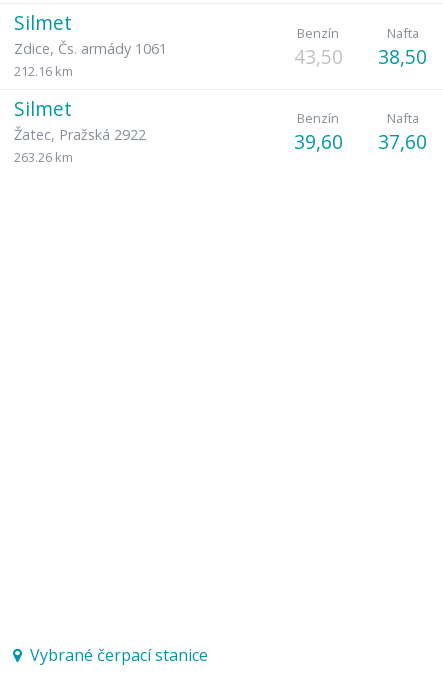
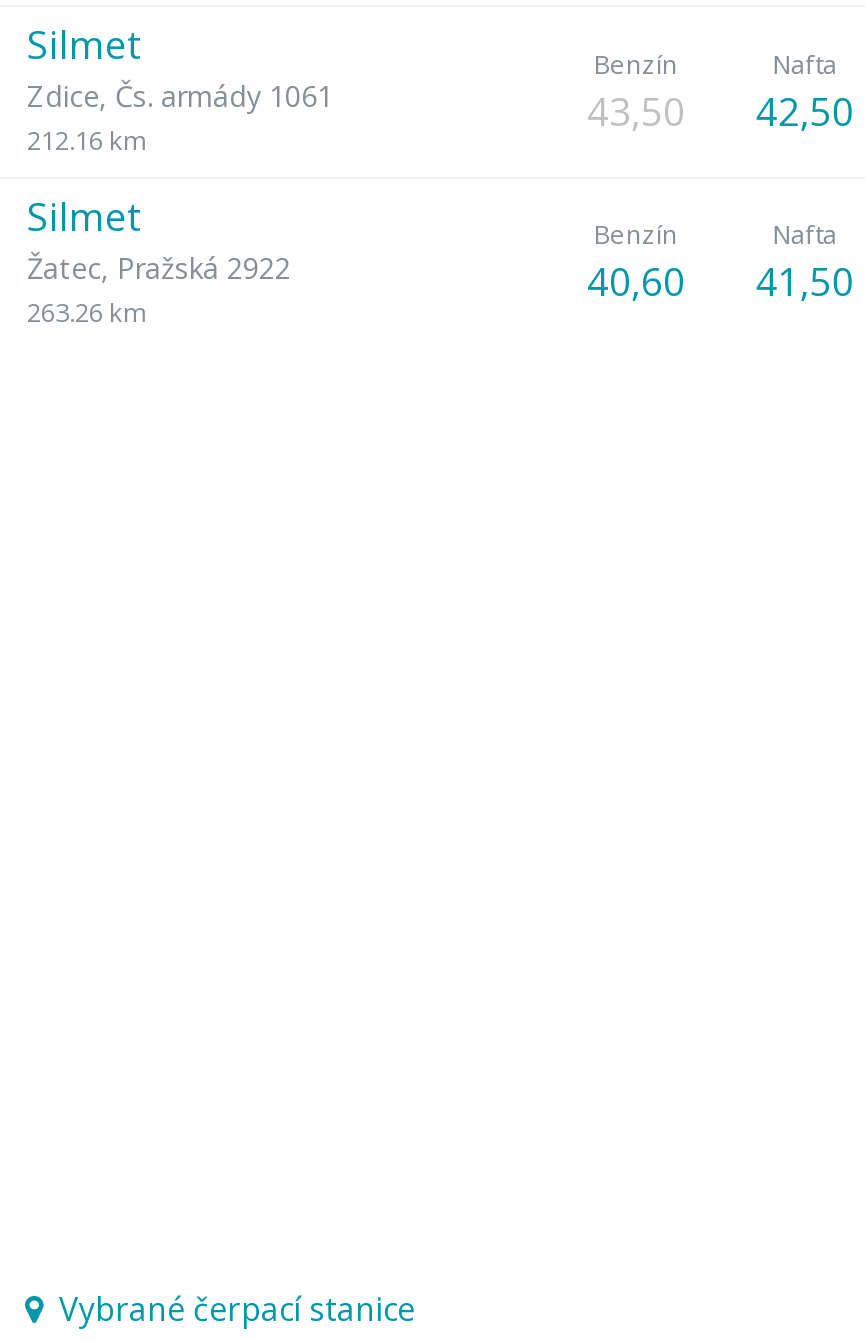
- 43,50 38,50
+ 43,50 42,50

- 39,60
+ 40,60

- 37,60
+ 41,50
